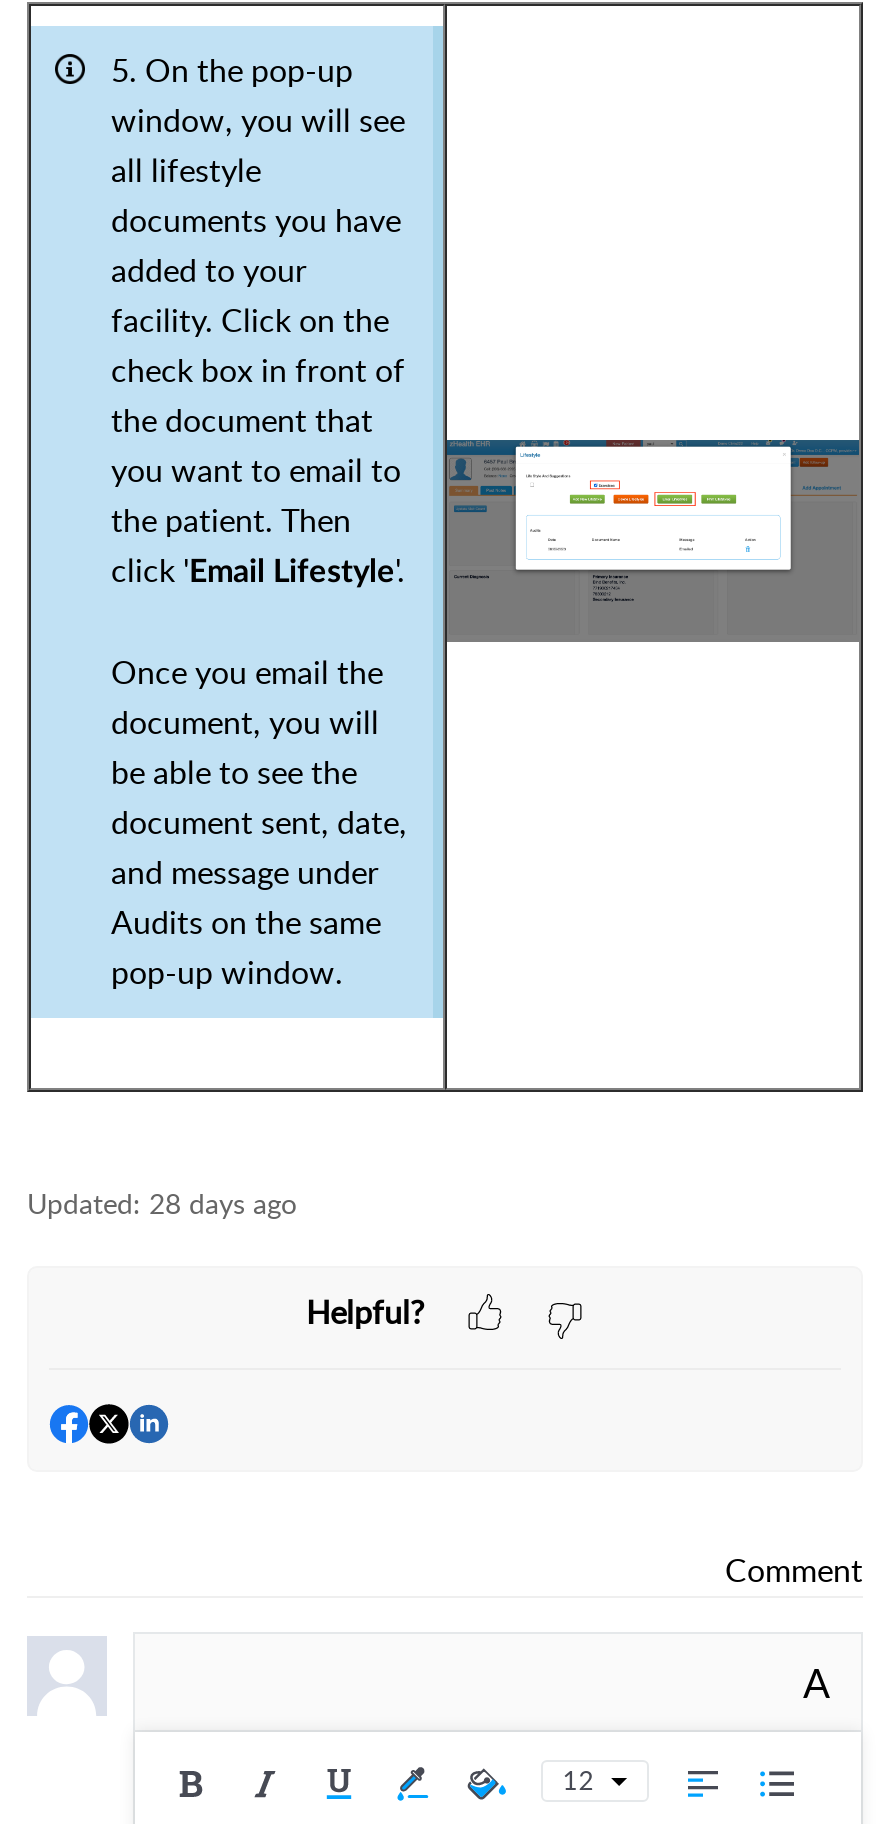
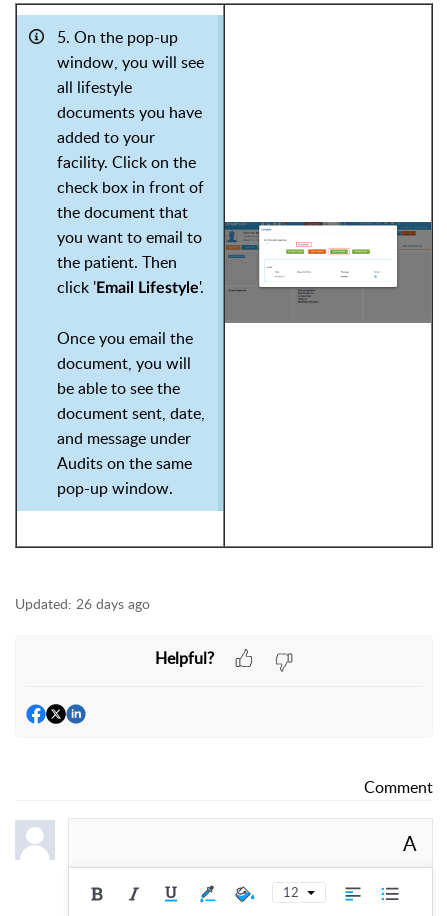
- Updated: 28 days ago
+ Updated: 26 days ago
